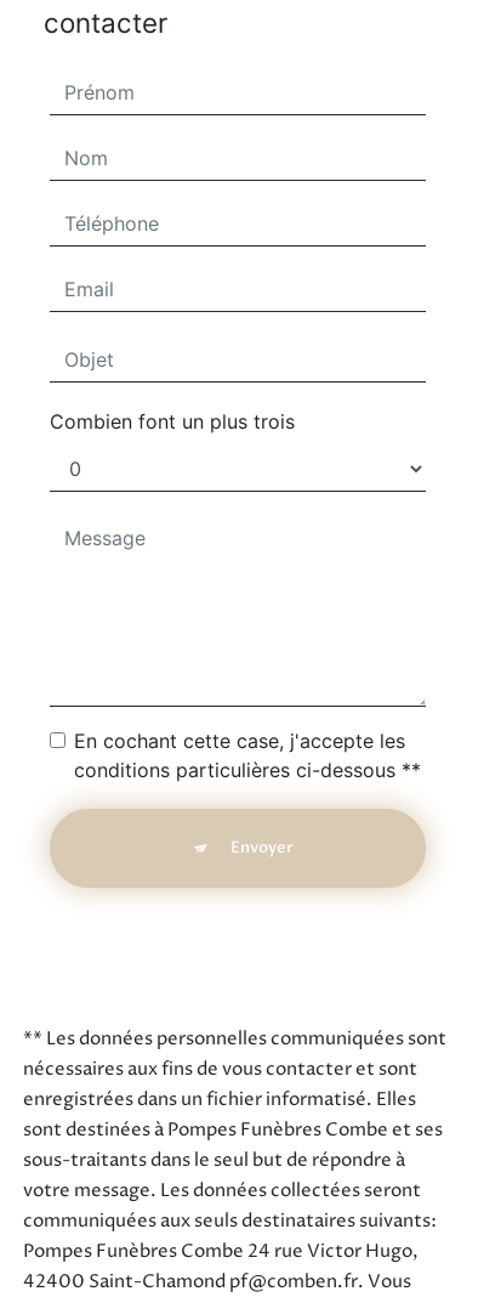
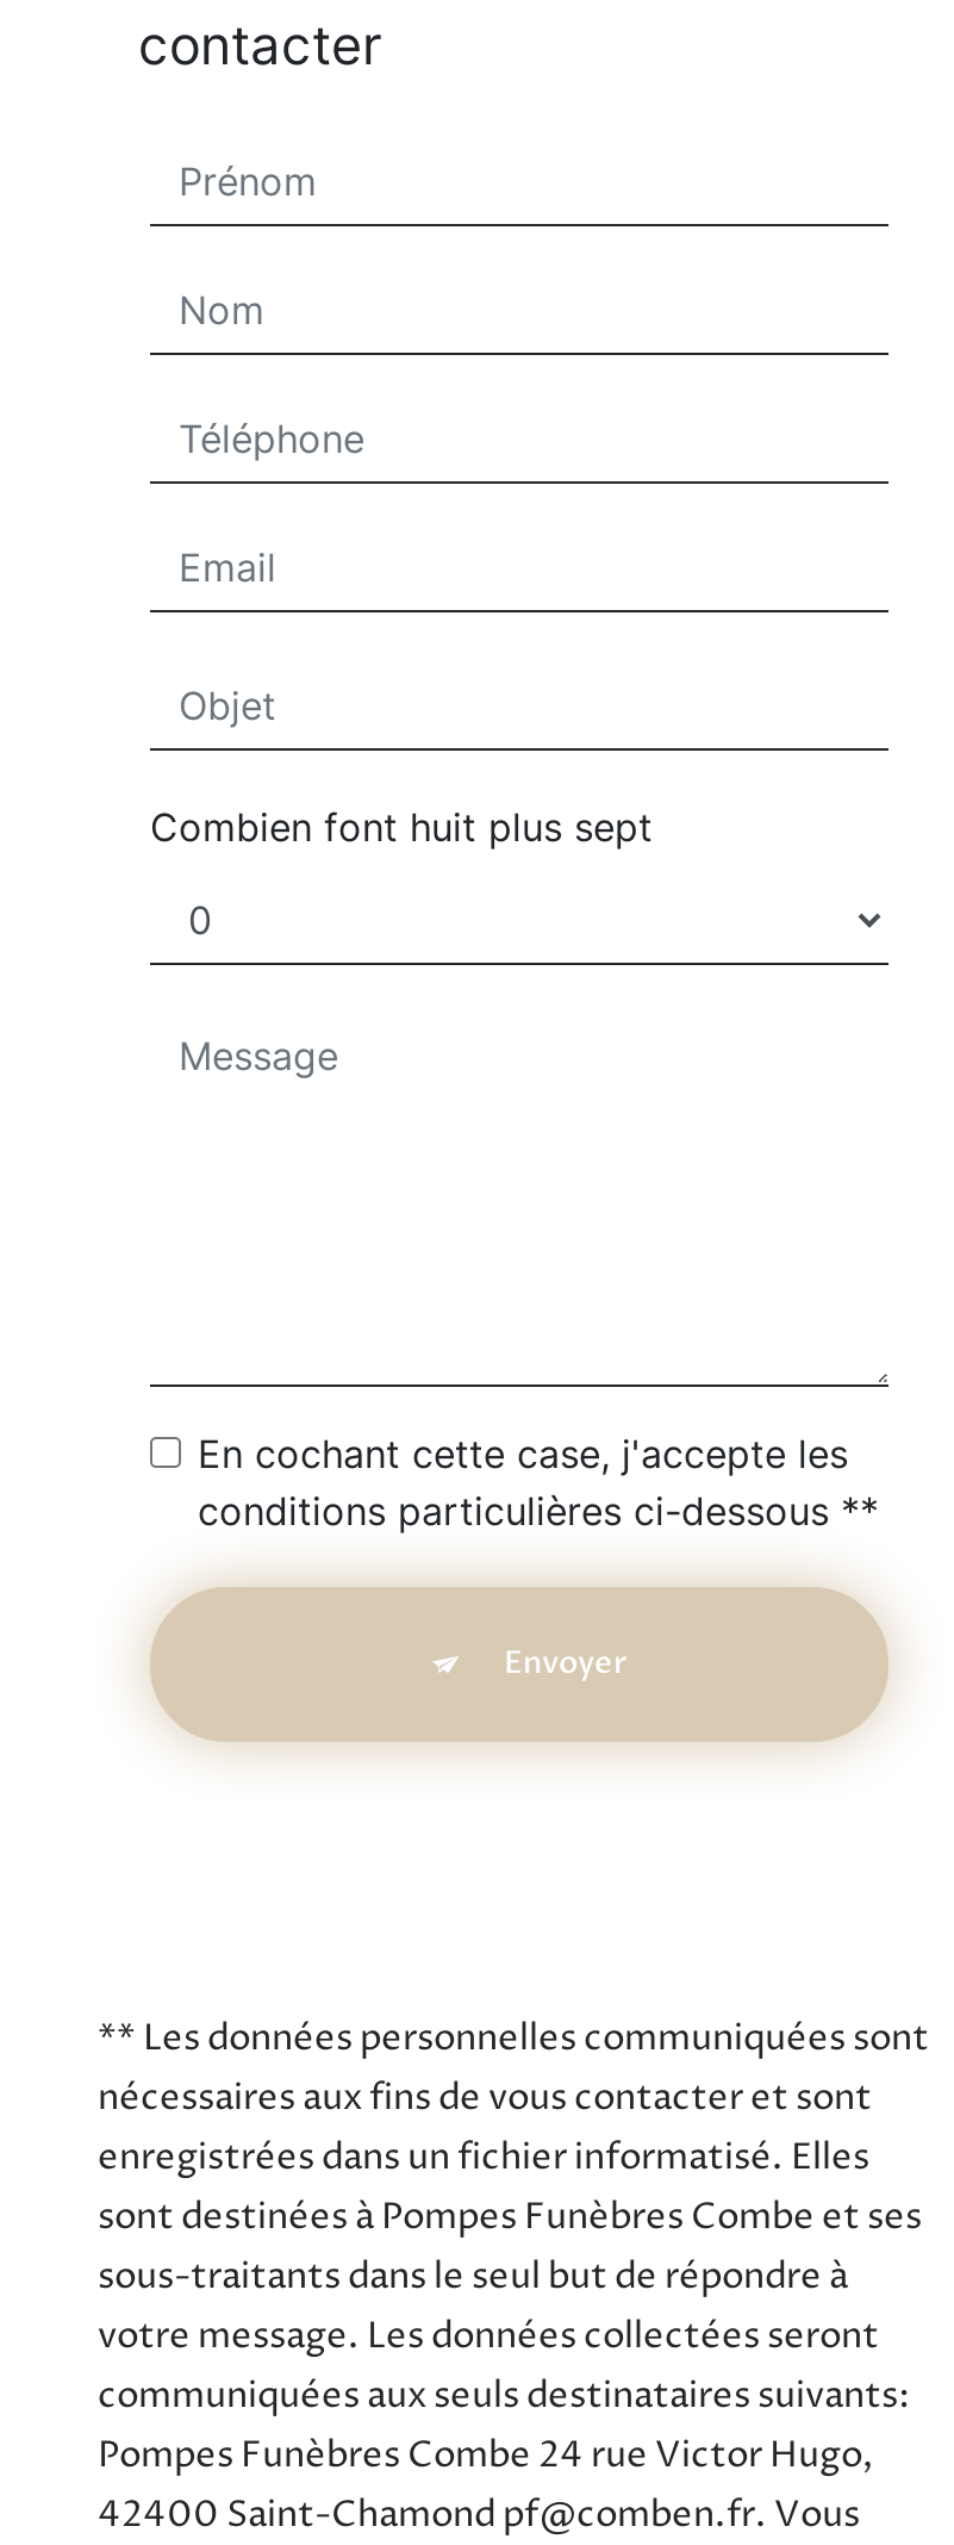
- Combien font un plus trois
+ Combien font huit plus sept
